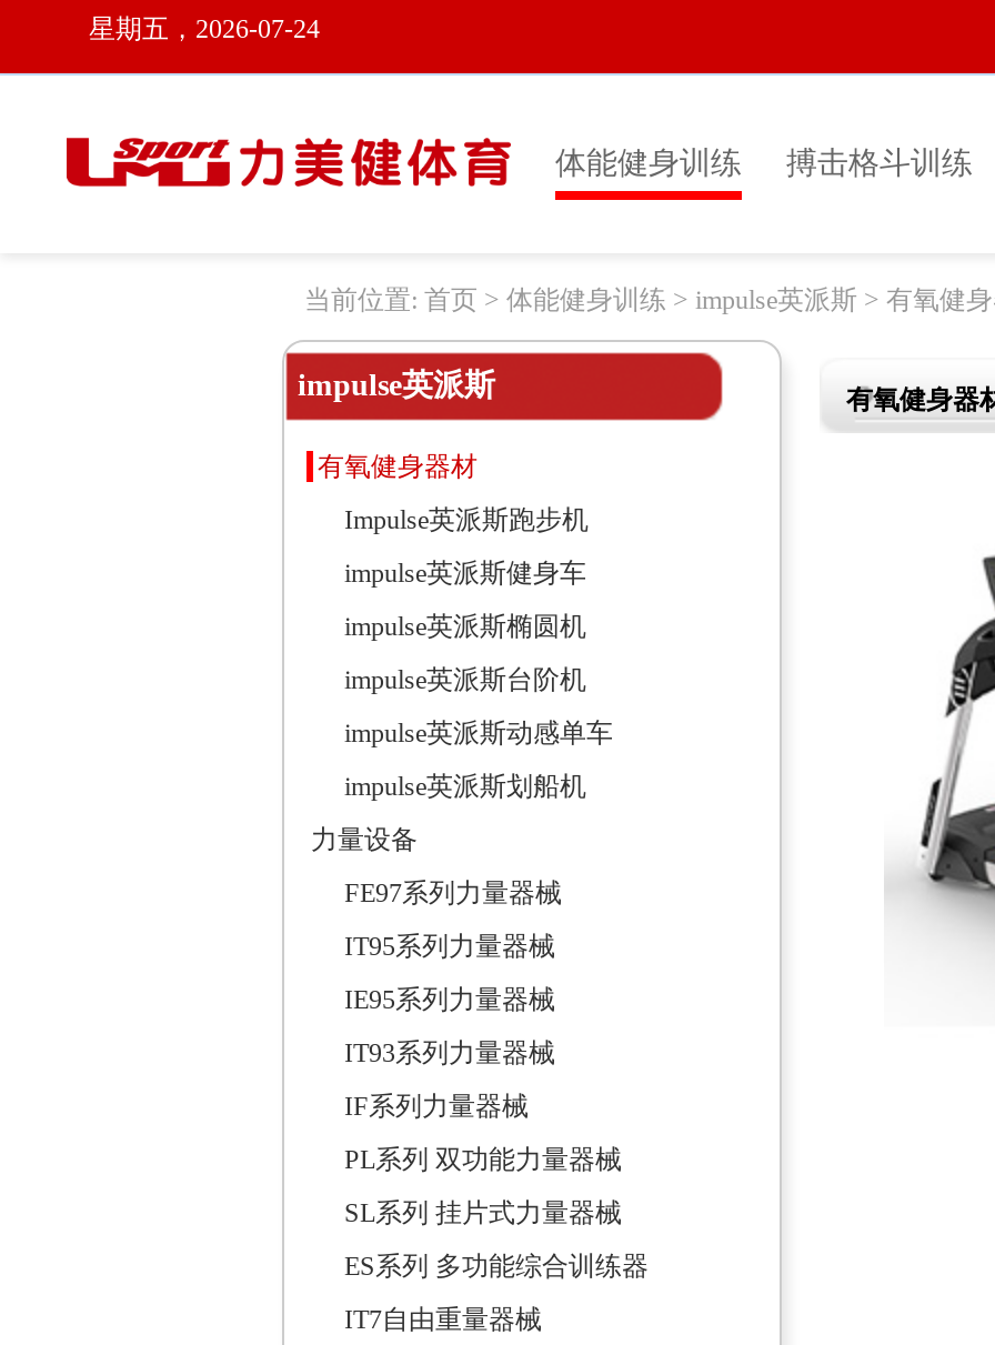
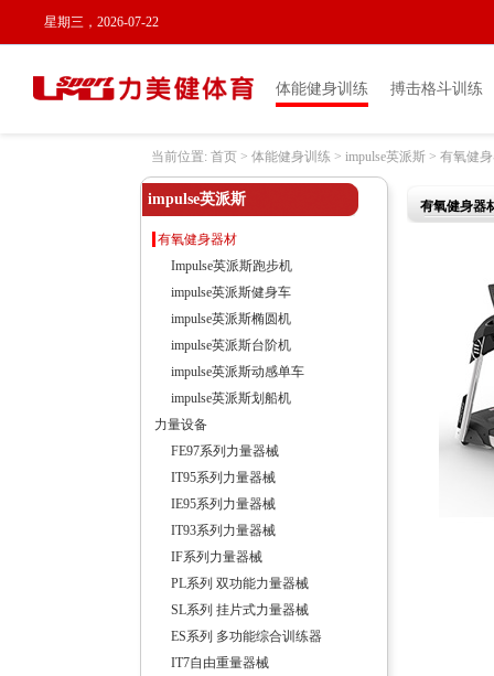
- 星期五，2026-07-24
+ 星期三，2026-07-22
